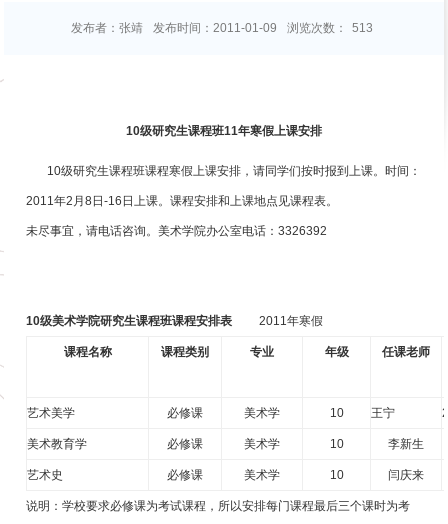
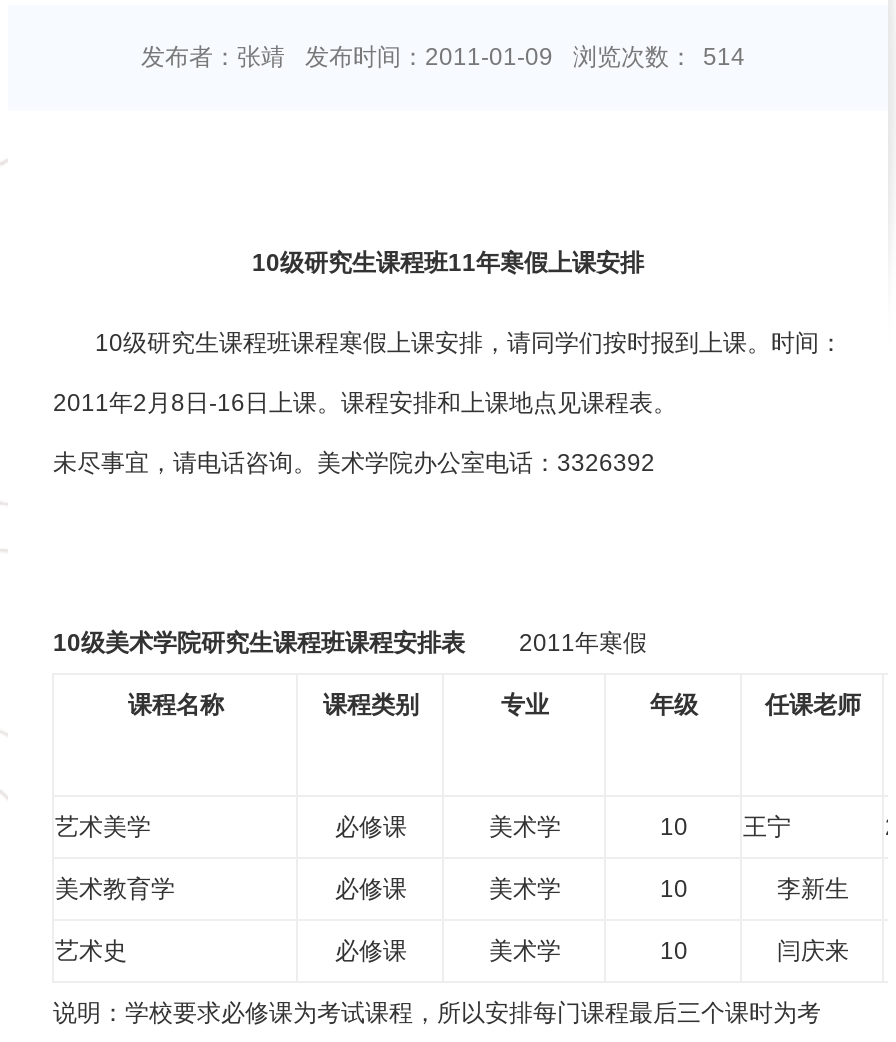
- 发布者：张靖 发布时间：2011-01-09 浏览次数： 513
+ 发布者：张靖 发布时间：2011-01-09 浏览次数： 514
